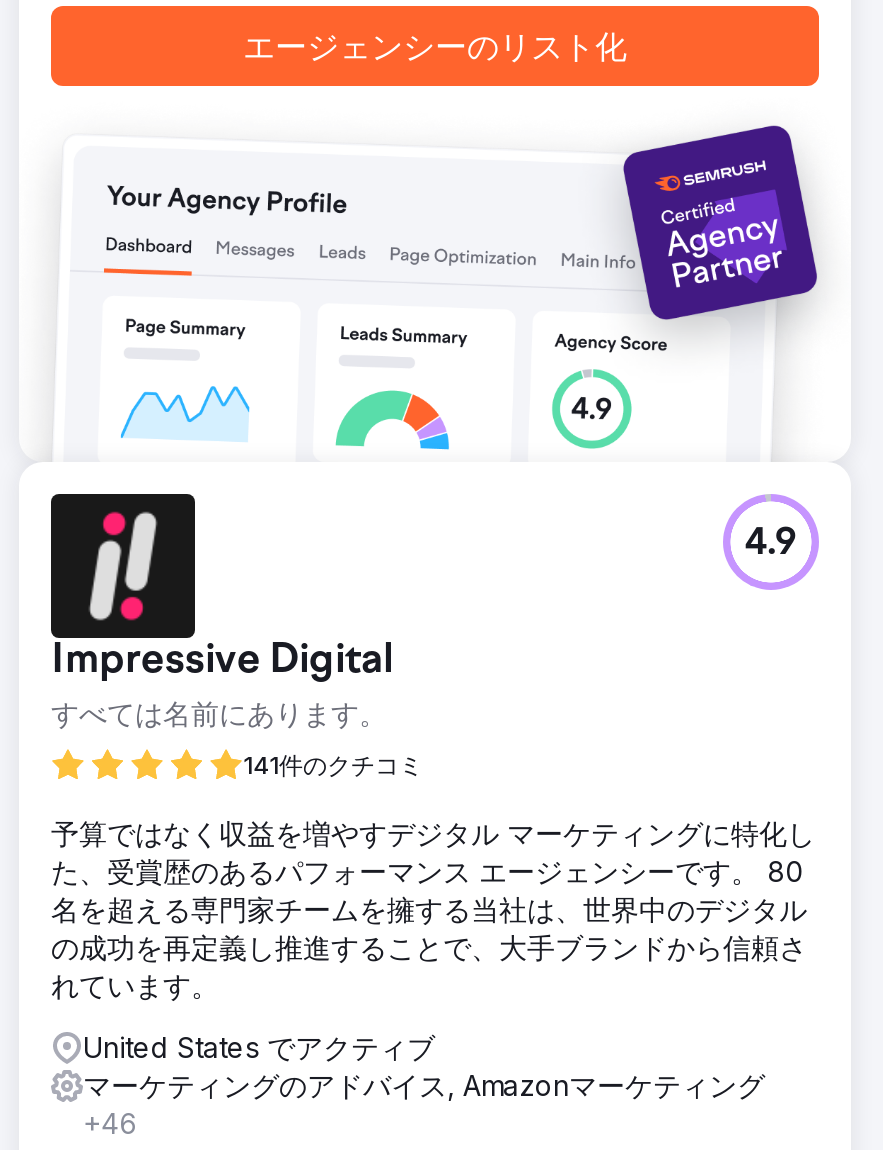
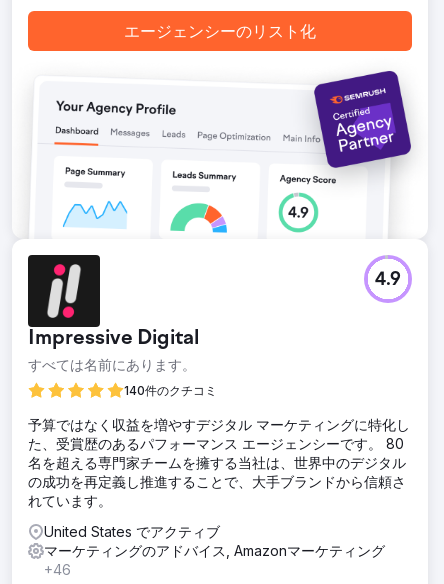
- 141件のクチコミ
+ 140件のクチコミ
